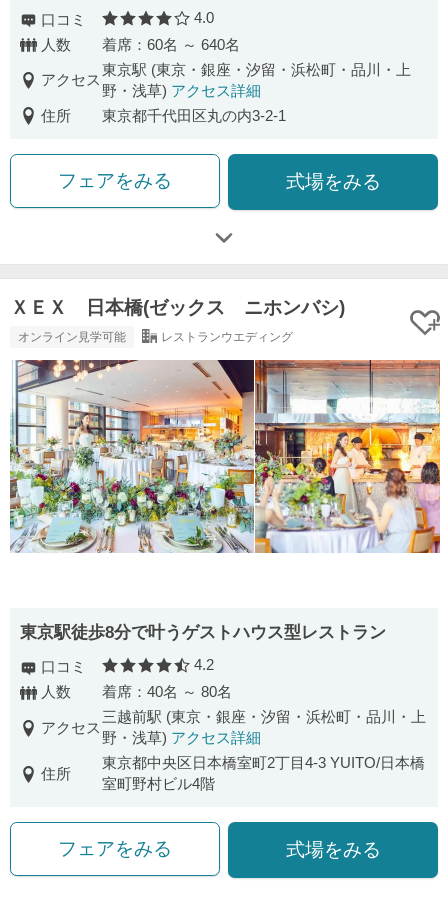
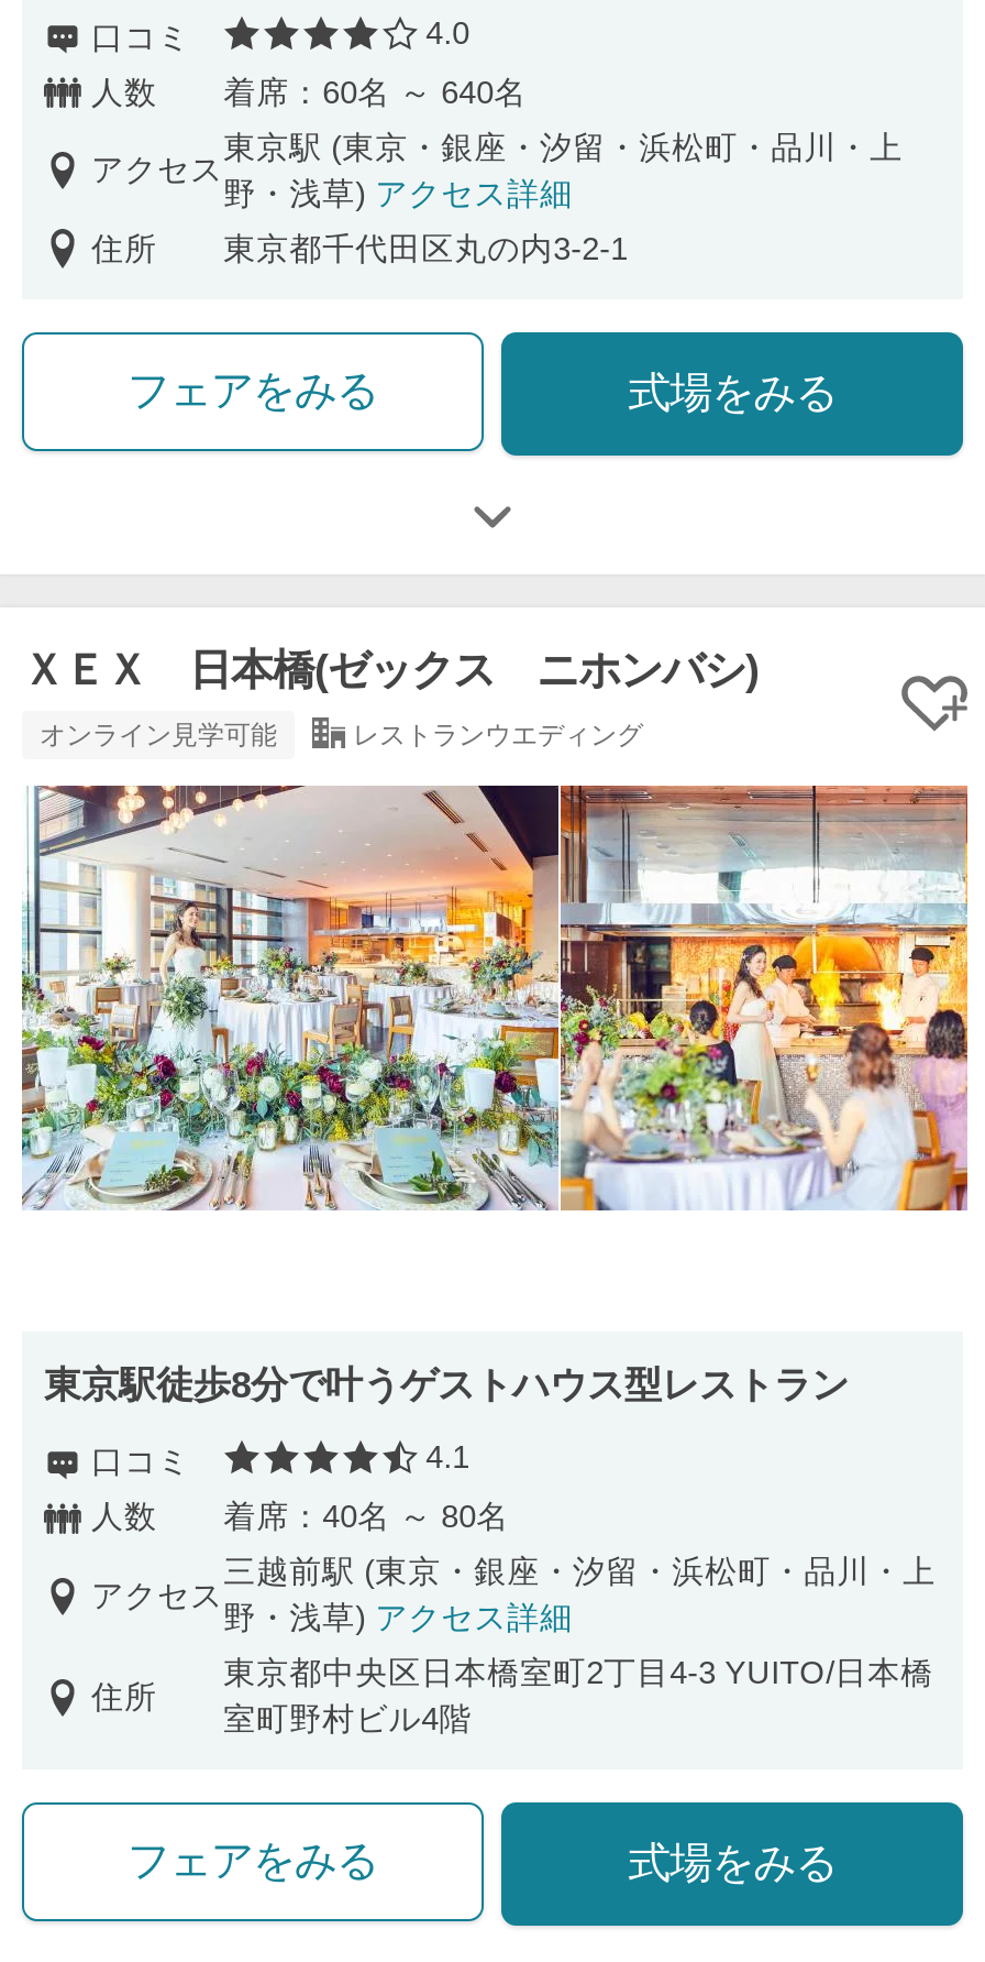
- 4.2
+ 4.1
